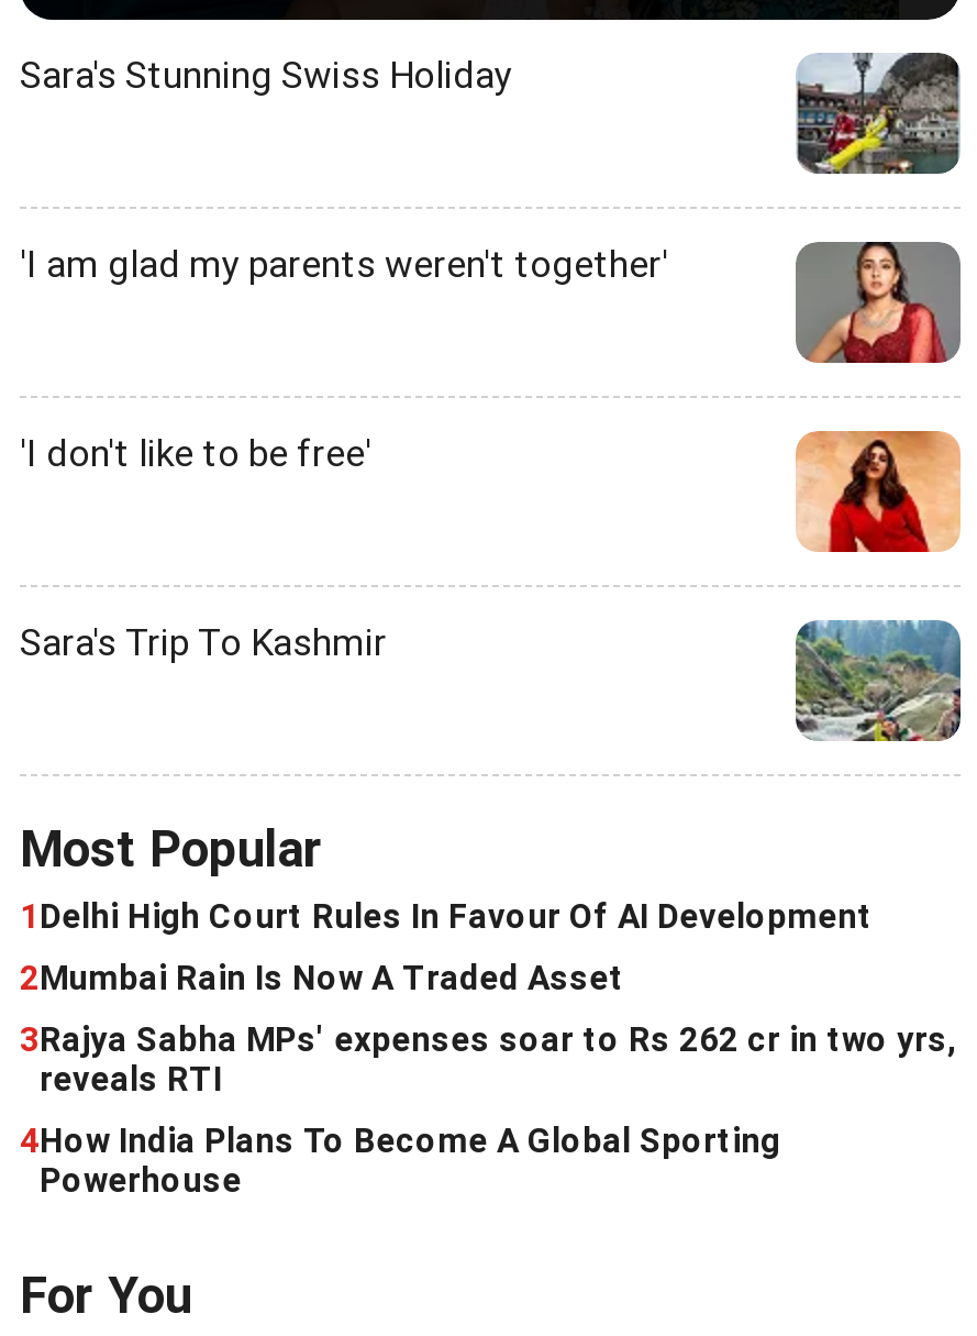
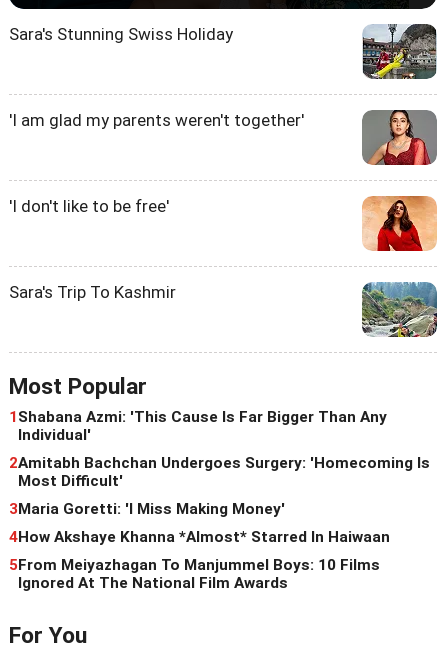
- 1 Delhi High Court Rules In Favour Of AI Development
- 2Mumbai Rain Is Now A Traded Asset
- 3Rajya Sabha MPs' expenses soar to Rs 262 cr in two yrs,
- reveals RTI
- 4How India Plans To Become A Global Sporting
- Powerhouse
+ 1 Shabana Azmi: 'This Cause Is Far Bigger Than Any
+ Individual'
+ 2Amitabh Bachchan Undergoes Surgery: 'Homecoming Is
+ Most Difficult'
+ 3Maria Goretti: 'I Miss Making Money'
+ 4How Akshaye Khanna *Almost* Starred In Haiwaan
+ 5From Meiyazhagan To Manjummel Boys: 10 Films
+ Ignored At The National Film Awards
